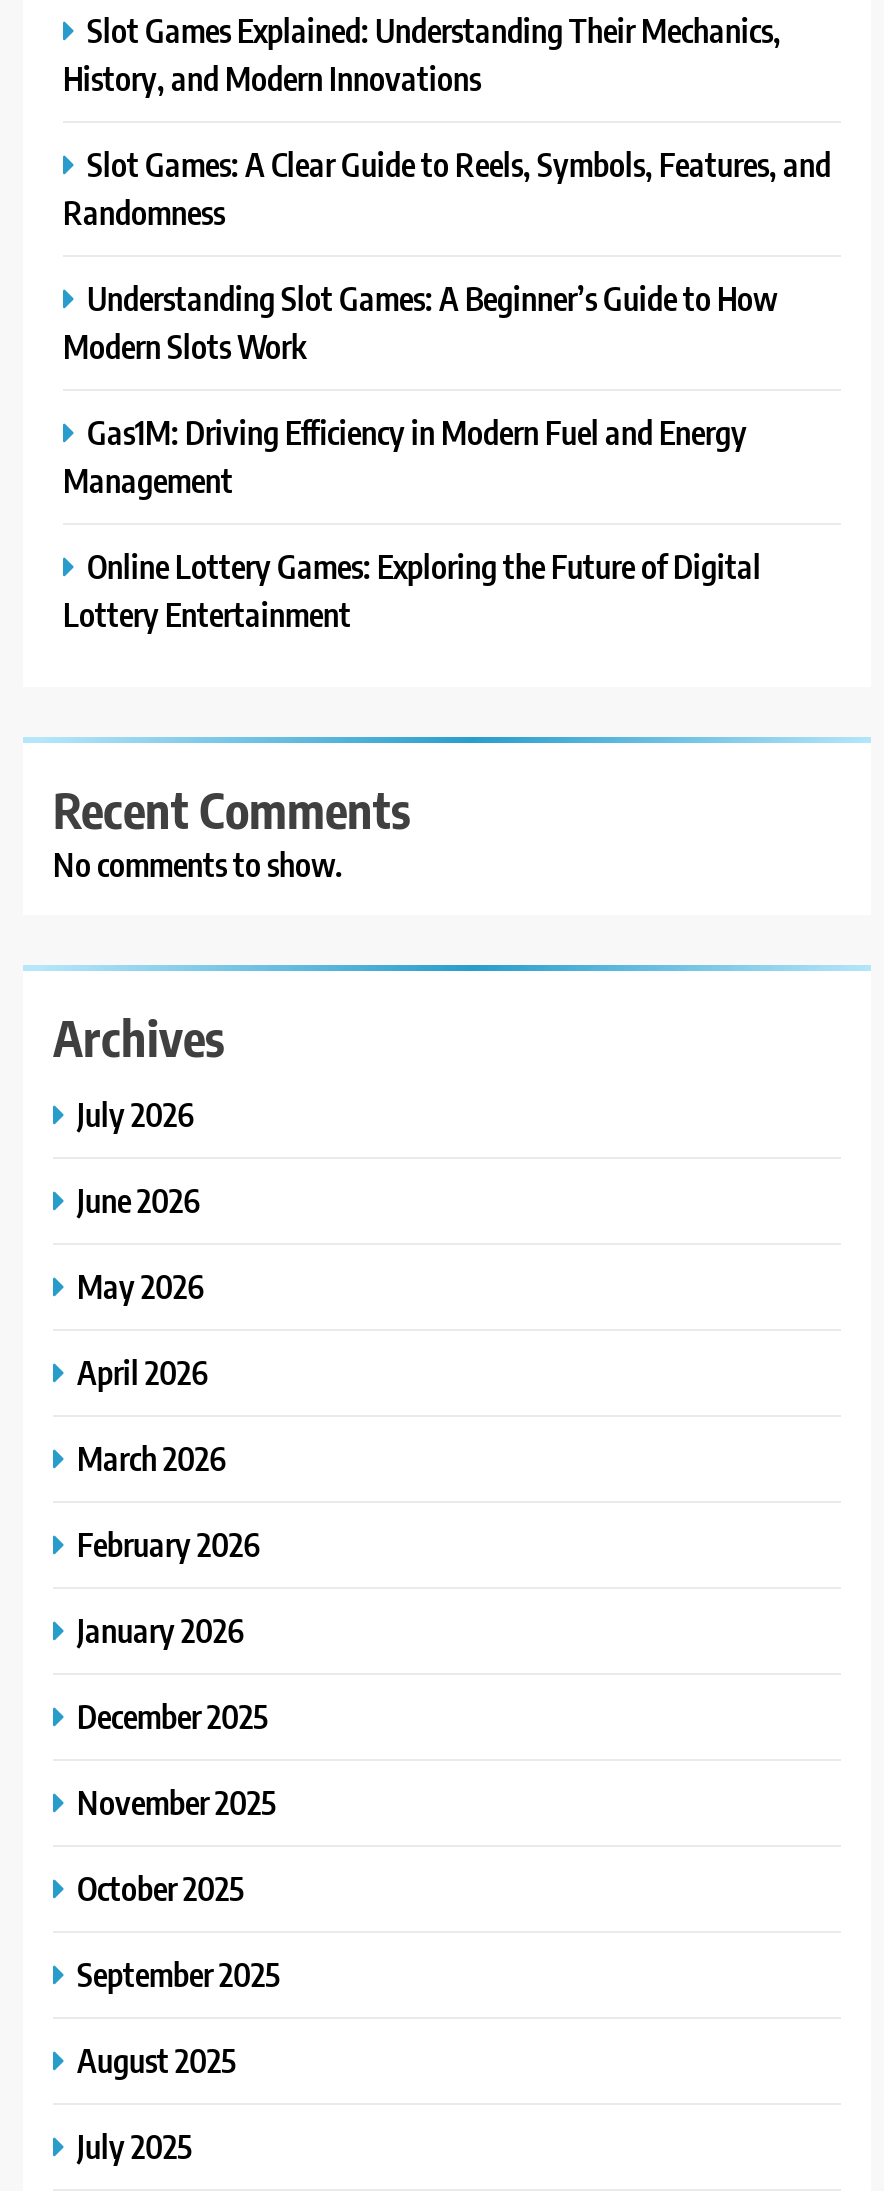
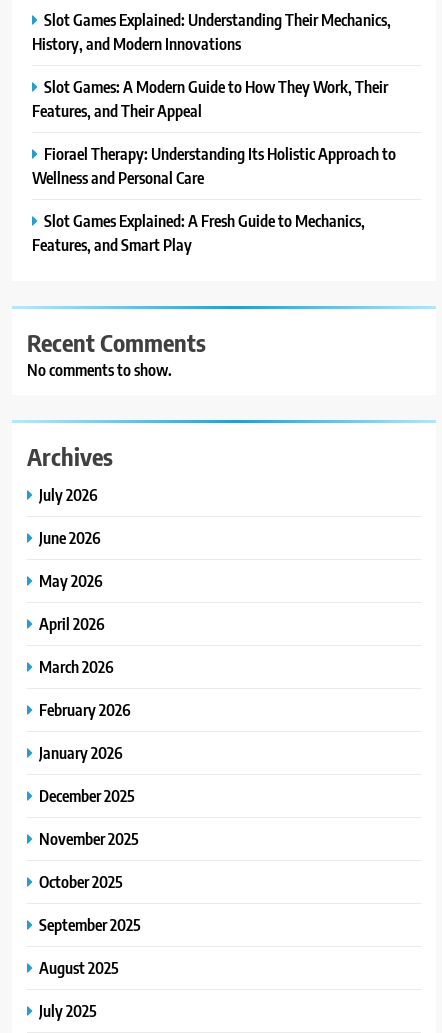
- Slot Games: A Clear Guide to Reels, Symbols, Features, and
- Randomness
- Understanding Slot Games: A Beginner’s Guide to How
- Modern Slots Work
- Gas1M: Driving Efficiency in Modern Fuel and Energy
- Management
- Online Lottery Games: Exploring the Future of Digital
- Lottery Entertainment
+ Slot Games: A Modern Guide to How They Work, Their
+ Features, and Their Appeal
+ Fiorael Therapy: Understanding Its Holistic Approach to
+ Wellness and Personal Care
+ Slot Games Explained: A Fresh Guide to Mechanics,
+ Features, and Smart Play
